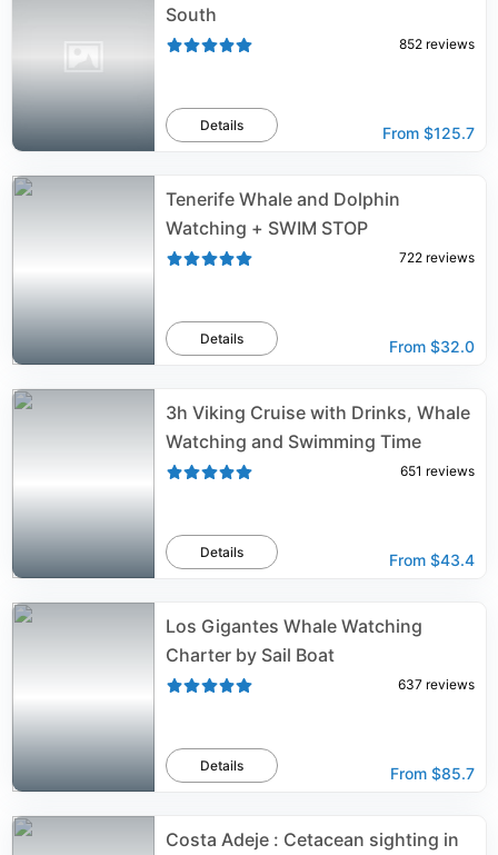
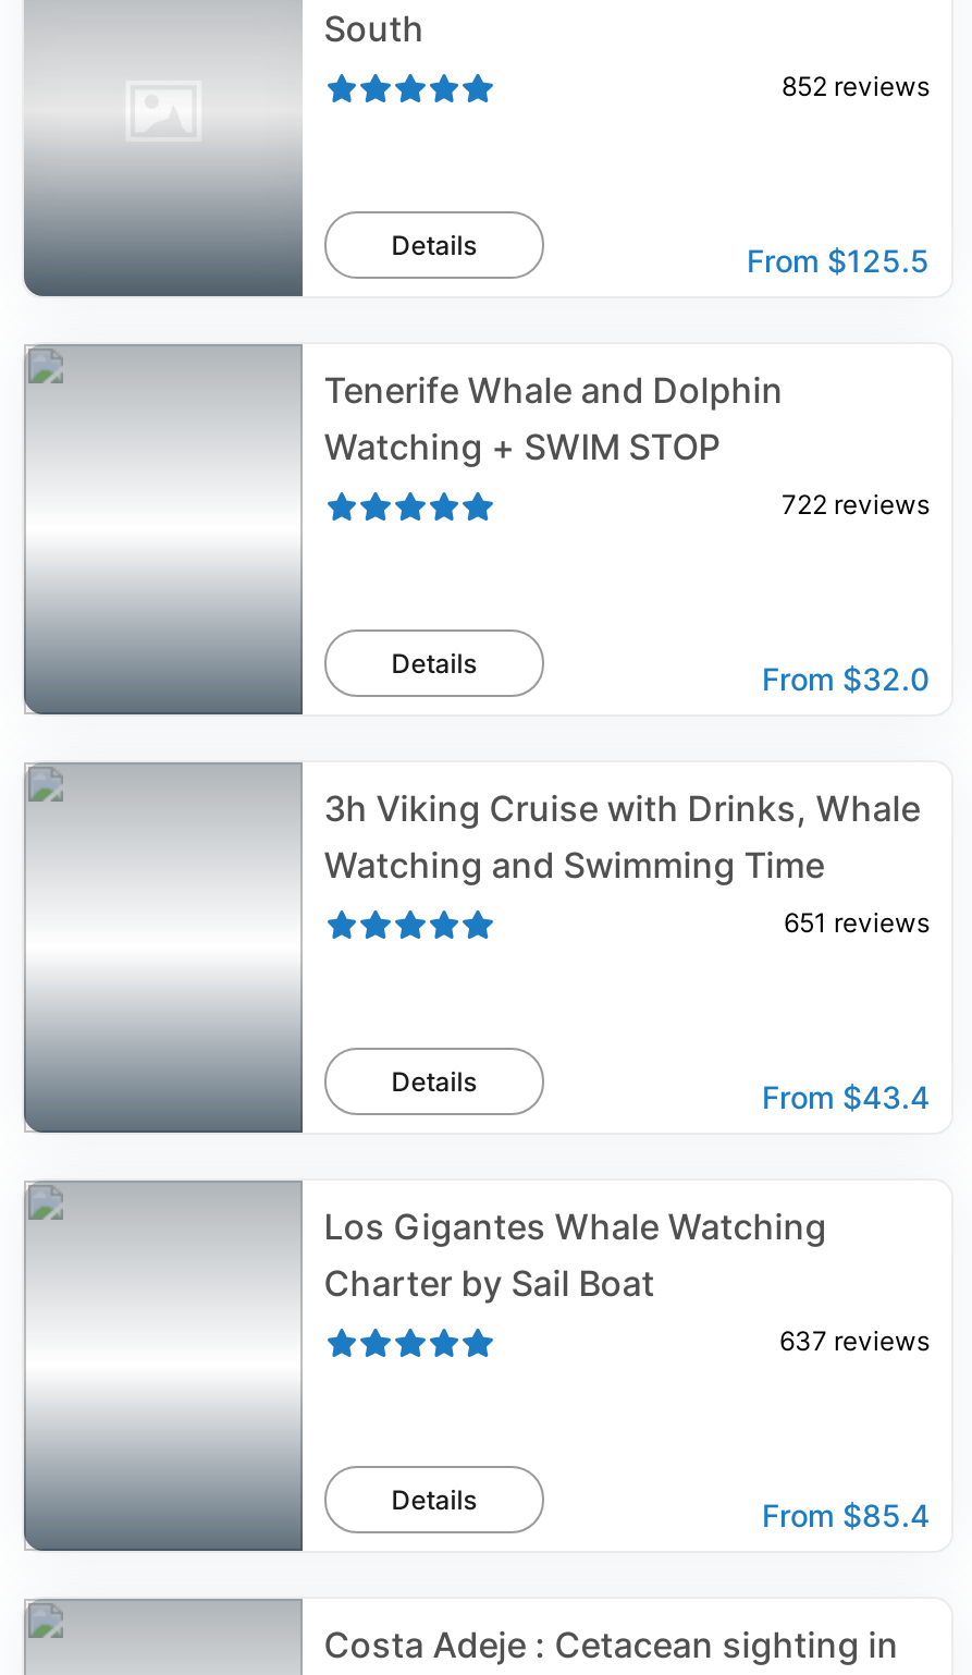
- From $125.7
+ From $125.5

- From $85.7
+ From $85.4
